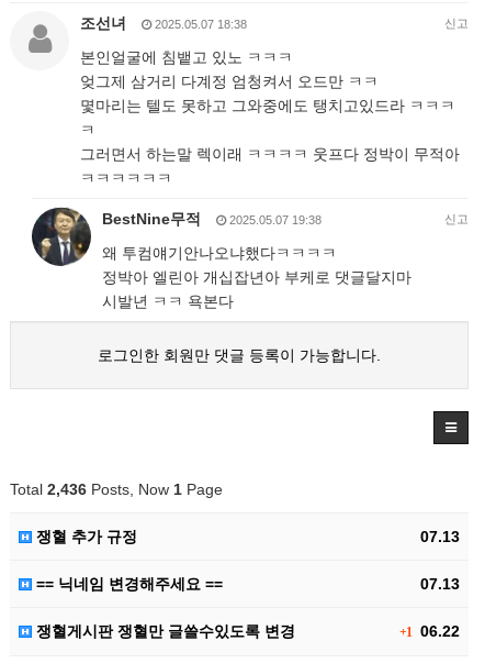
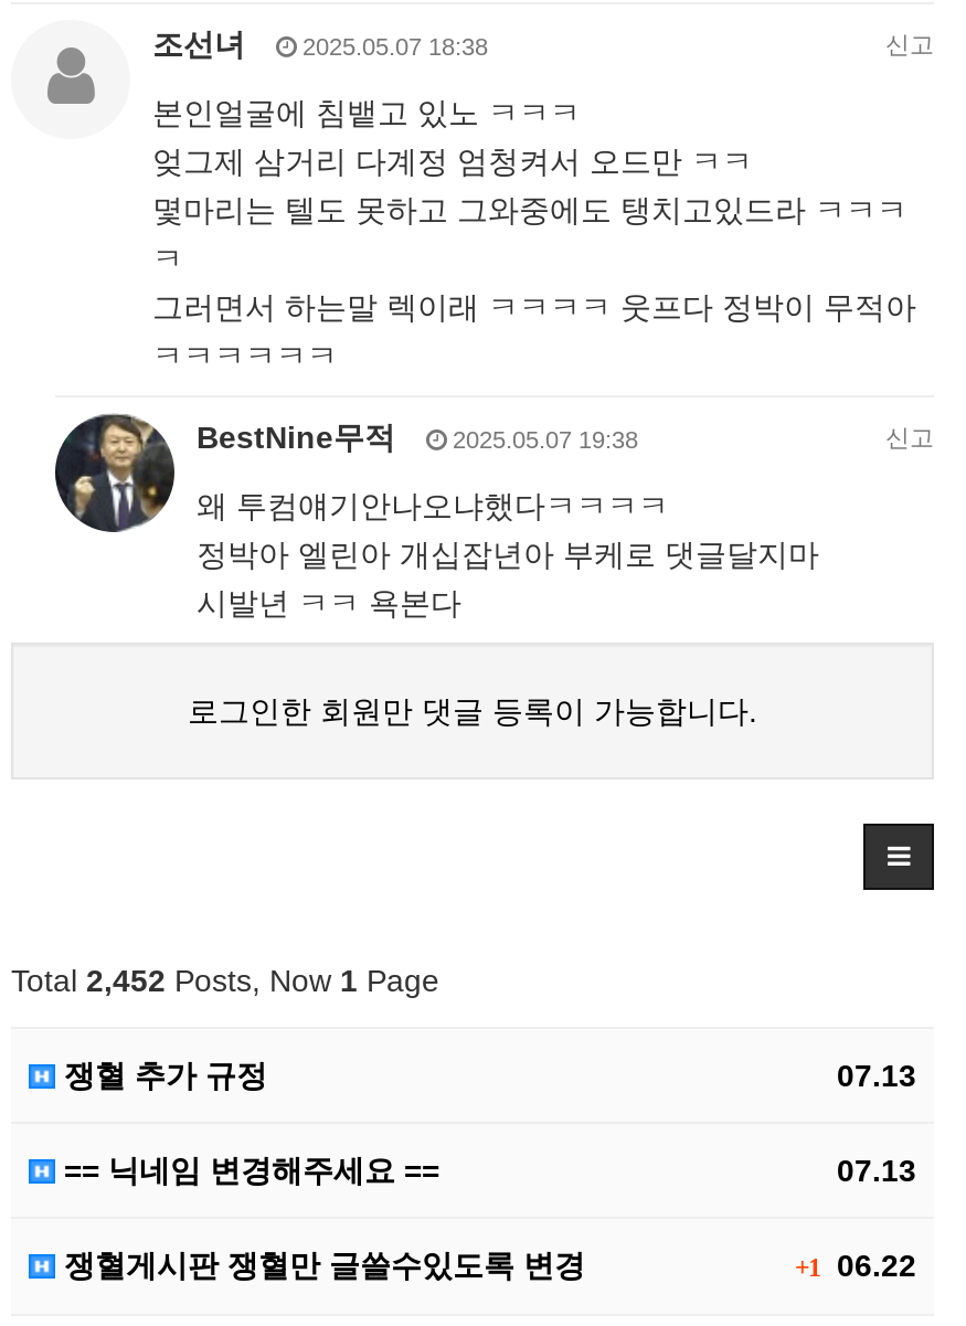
- Total 2,436 Posts, Now 1 Page
+ Total 2,452 Posts, Now 1 Page
